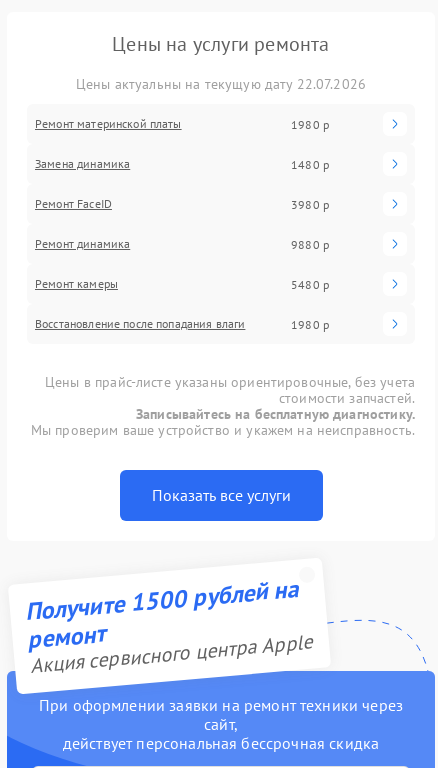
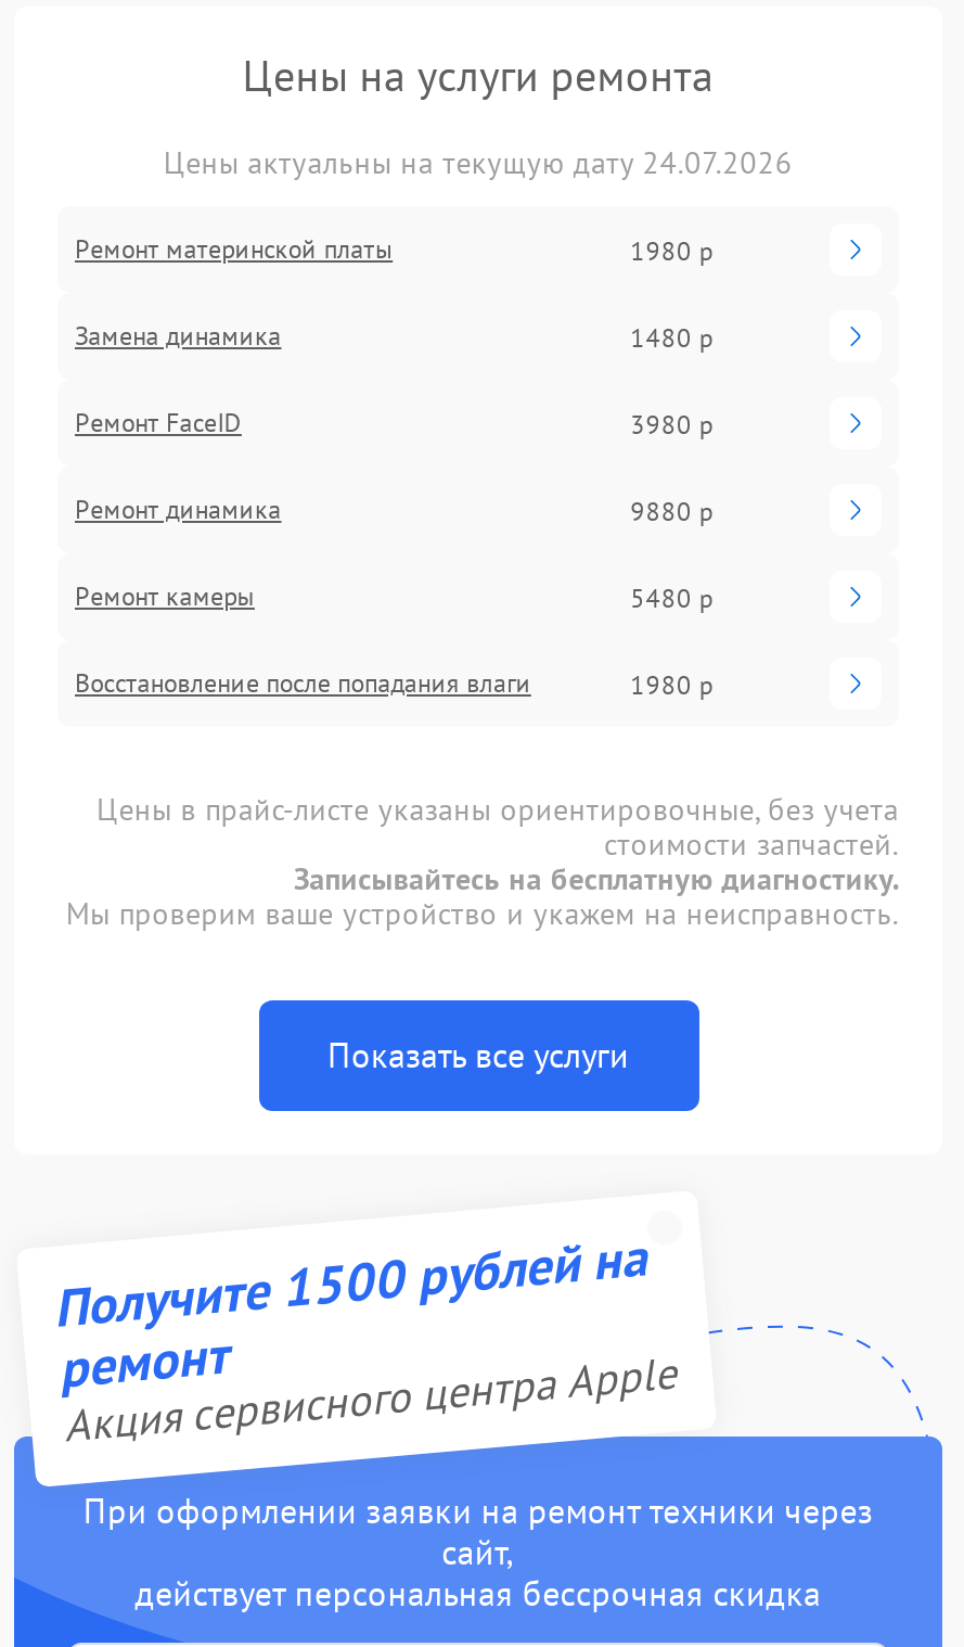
- Цены актуальны на текущую дату 22.07.2026
+ Цены актуальны на текущую дату 24.07.2026
